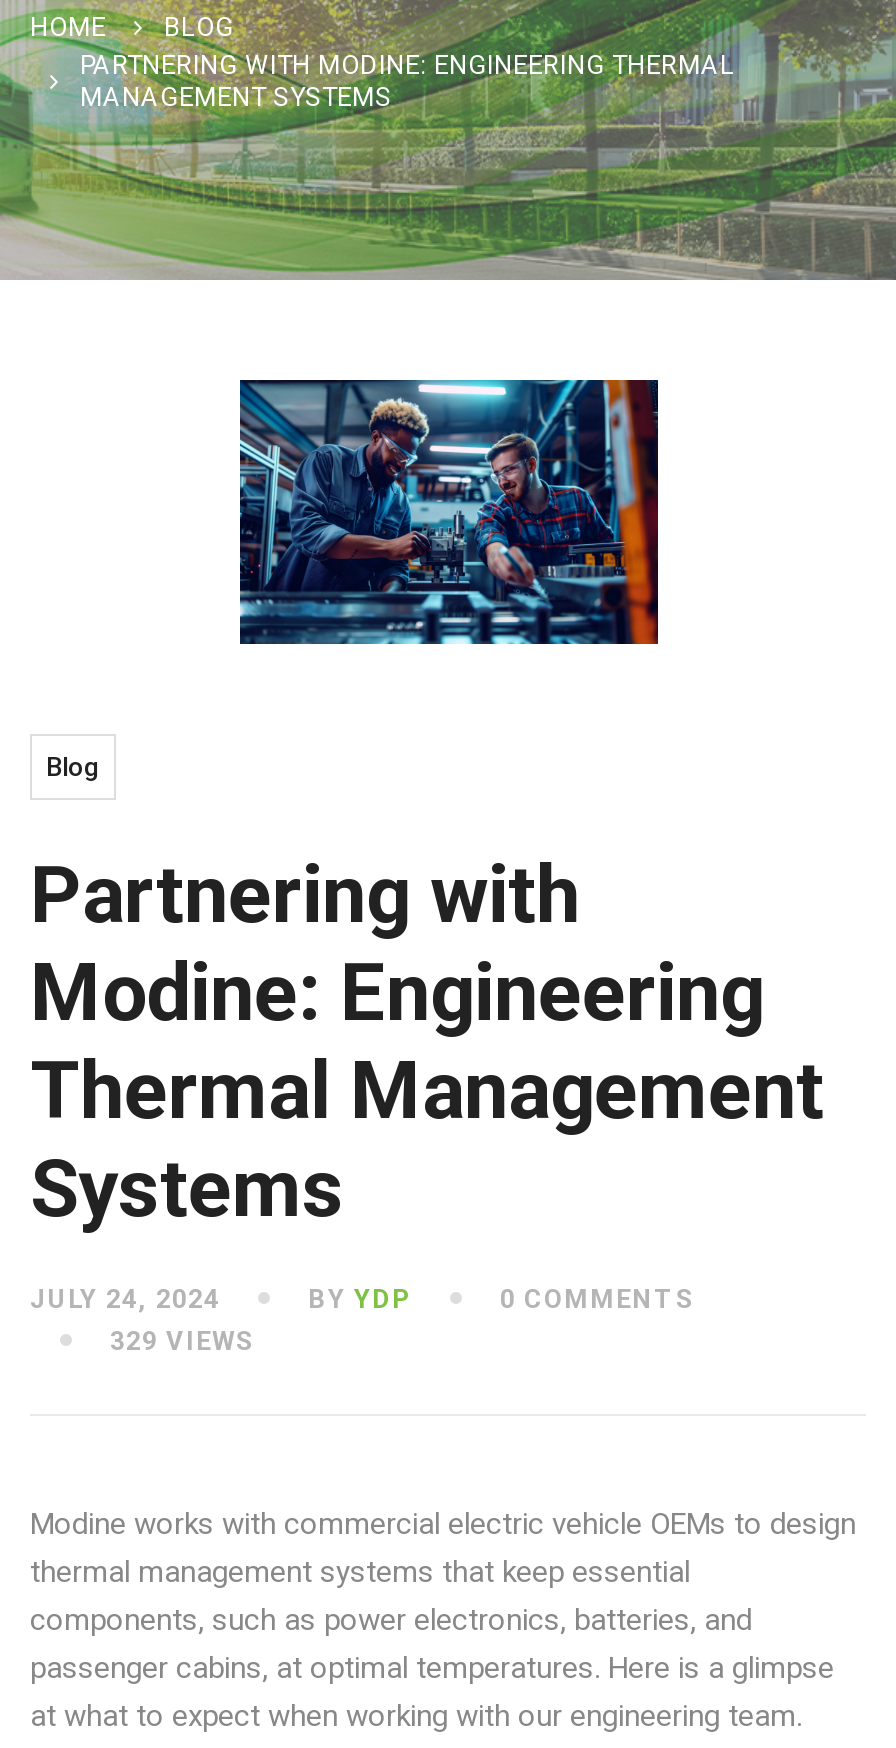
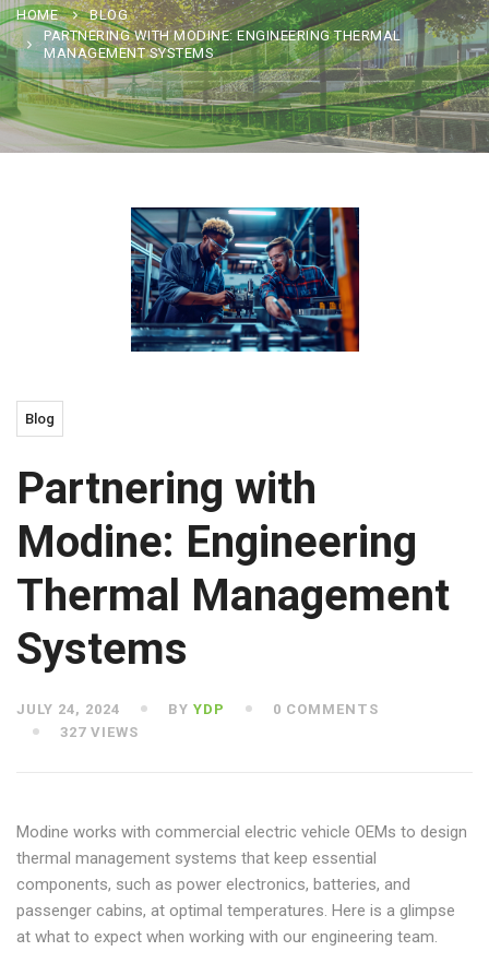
- 329 VIEWS
+ 327 VIEWS
